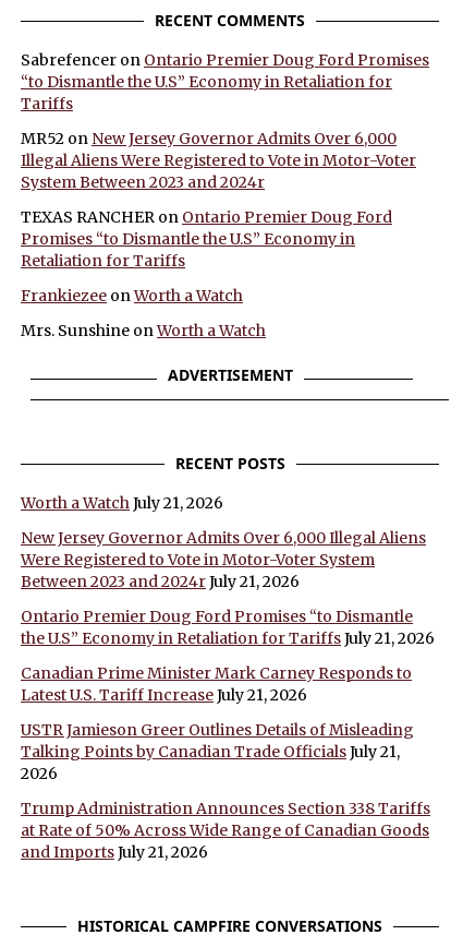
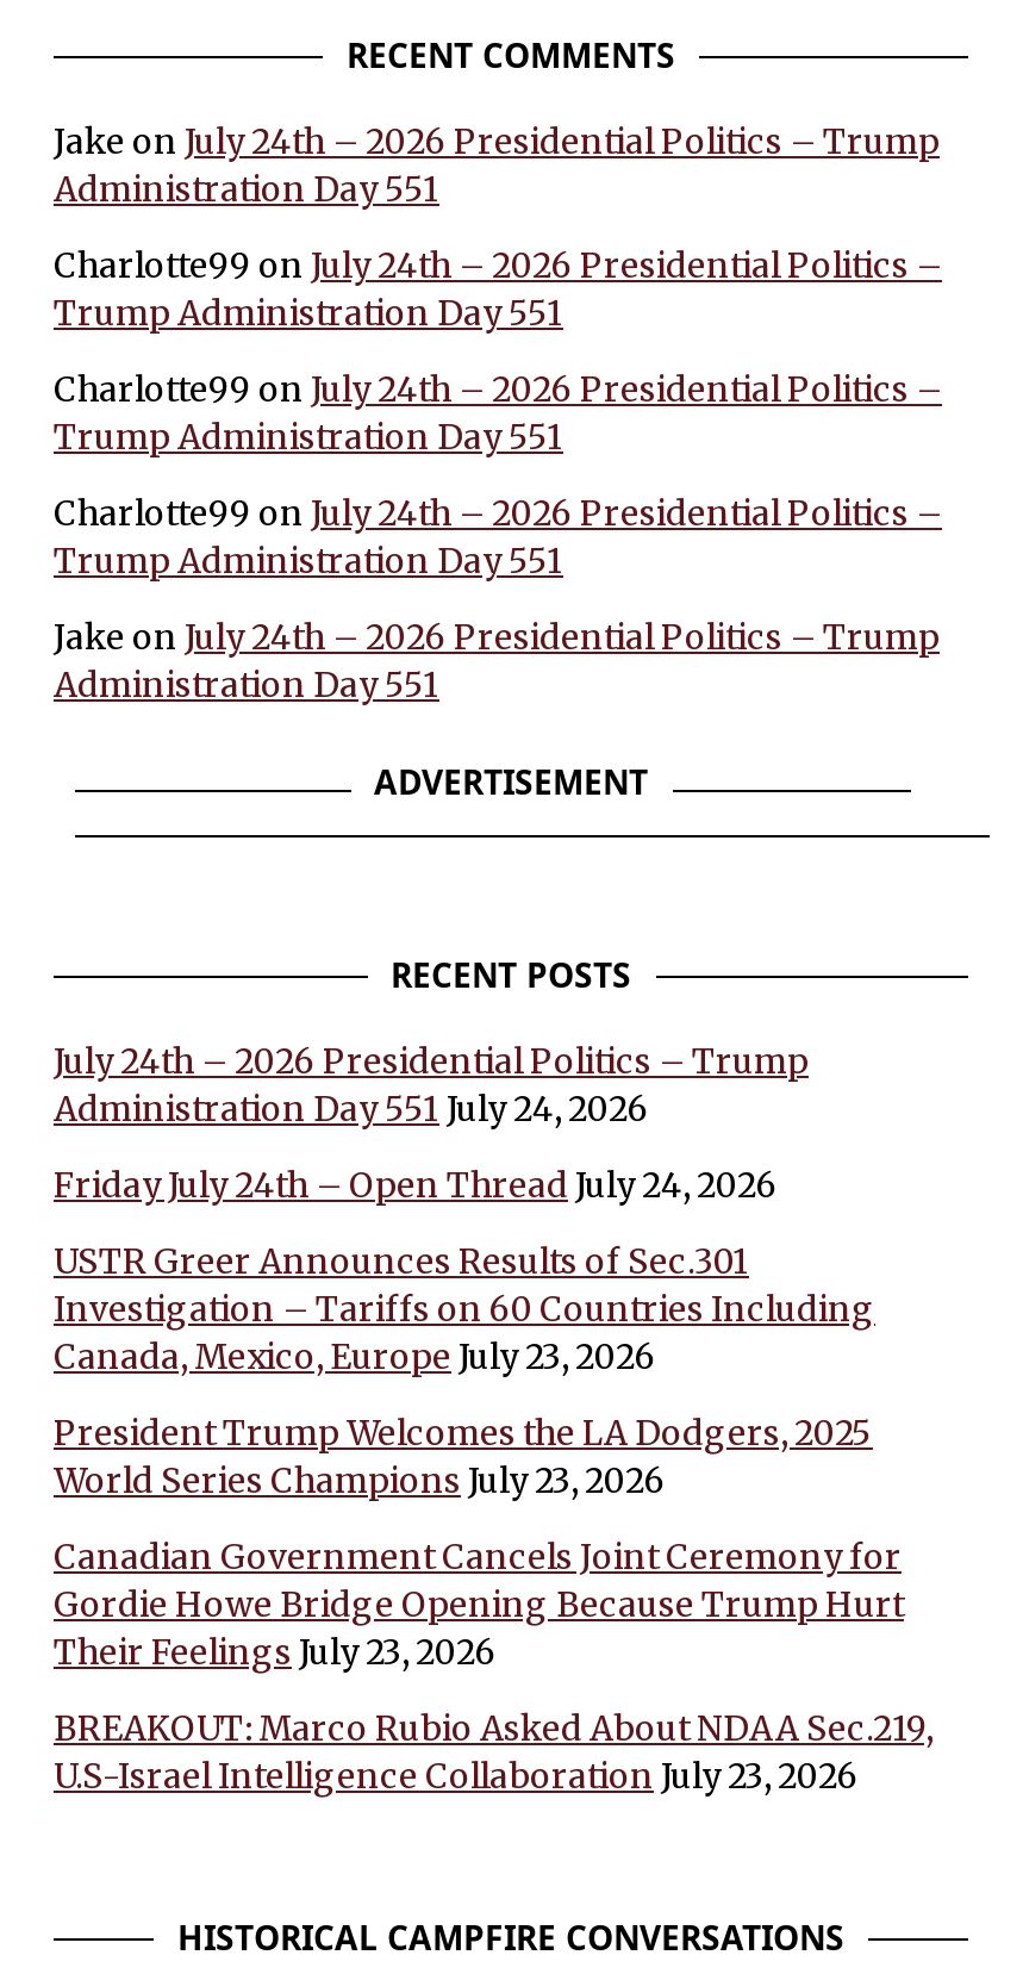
- Sabrefencer on Ontario Premier Doug Ford Promises
- “to Dismantle the U.S” Economy in Retaliation for
- Tariffs
+ Jake on July 24th – 2026 Presidential Politics – Trump
+ Administration Day 551

- MR52 on New Jersey Governor Admits Over 6,000
- Illegal Aliens Were Registered to Vote in Motor-Voter
- System Between 2023 and 2024r
+ Charlotte99 on July 24th – 2026 Presidential Politics –
+ Trump Administration Day 551

- TEXAS RANCHER on Ontario Premier Doug Ford
- Promises “to Dismantle the U.S” Economy in
- Retaliation for Tariffs
+ Charlotte99 on July 24th – 2026 Presidential Politics –
+ Trump Administration Day 551

- Frankiezee onWorth a Watch
+ Charlotte99 on July 24th – 2026 Presidential Politics –
+ Trump Administration Day 551

- Mrs. Sunshine onWorth a Watch
+ Jake on July 24th – 2026 Presidential Politics – Trump
+ Administration Day 551

- Worth a Watch July 21, 2026
+ July 24th – 2026 Presidential Politics – Trump
+ Administration Day 551 July 24, 2026

- New Jersey Governor Admits Over 6,000 Illegal Aliens
- Were Registered to Vote in Motor-Voter System
- Between 2023 and 2024r July 21, 2026
+ Friday July 24th – Open Thread July 24, 2026

- Ontario Premier Doug Ford Promises “to Dismantle
- the U.S” Economy in Retaliation for Tariffs July 21, 2026
+ USTR Greer Announces Results of Sec.301
+ Investigation – Tariffs on 60 Countries Including
+ Canada, Mexico, Europe July 23, 2026

- Canadian Prime Minister Mark Carney Responds to
- Latest U.S. Tariff Increase July 21, 2026
+ President Trump Welcomes the LA Dodgers, 2025
+ World Series Champions July 23, 2026

- USTR Jamieson Greer Outlines Details of Misleading
- Talking Points by Canadian Trade Officials July 21,
- 2026
+ Canadian Government Cancels Joint Ceremony for
+ Gordie Howe Bridge Opening Because Trump Hurt
+ Their Feelings July 23, 2026

- Trump Administration Announces Section 338 Tariffs
- at Rate of 50% Across Wide Range of Canadian Goods
- and Imports July 21, 2026
+ BREAKOUT: Marco Rubio Asked About NDAA Sec.219,
+ U.S-Israel Intelligence Collaboration July 23, 2026
